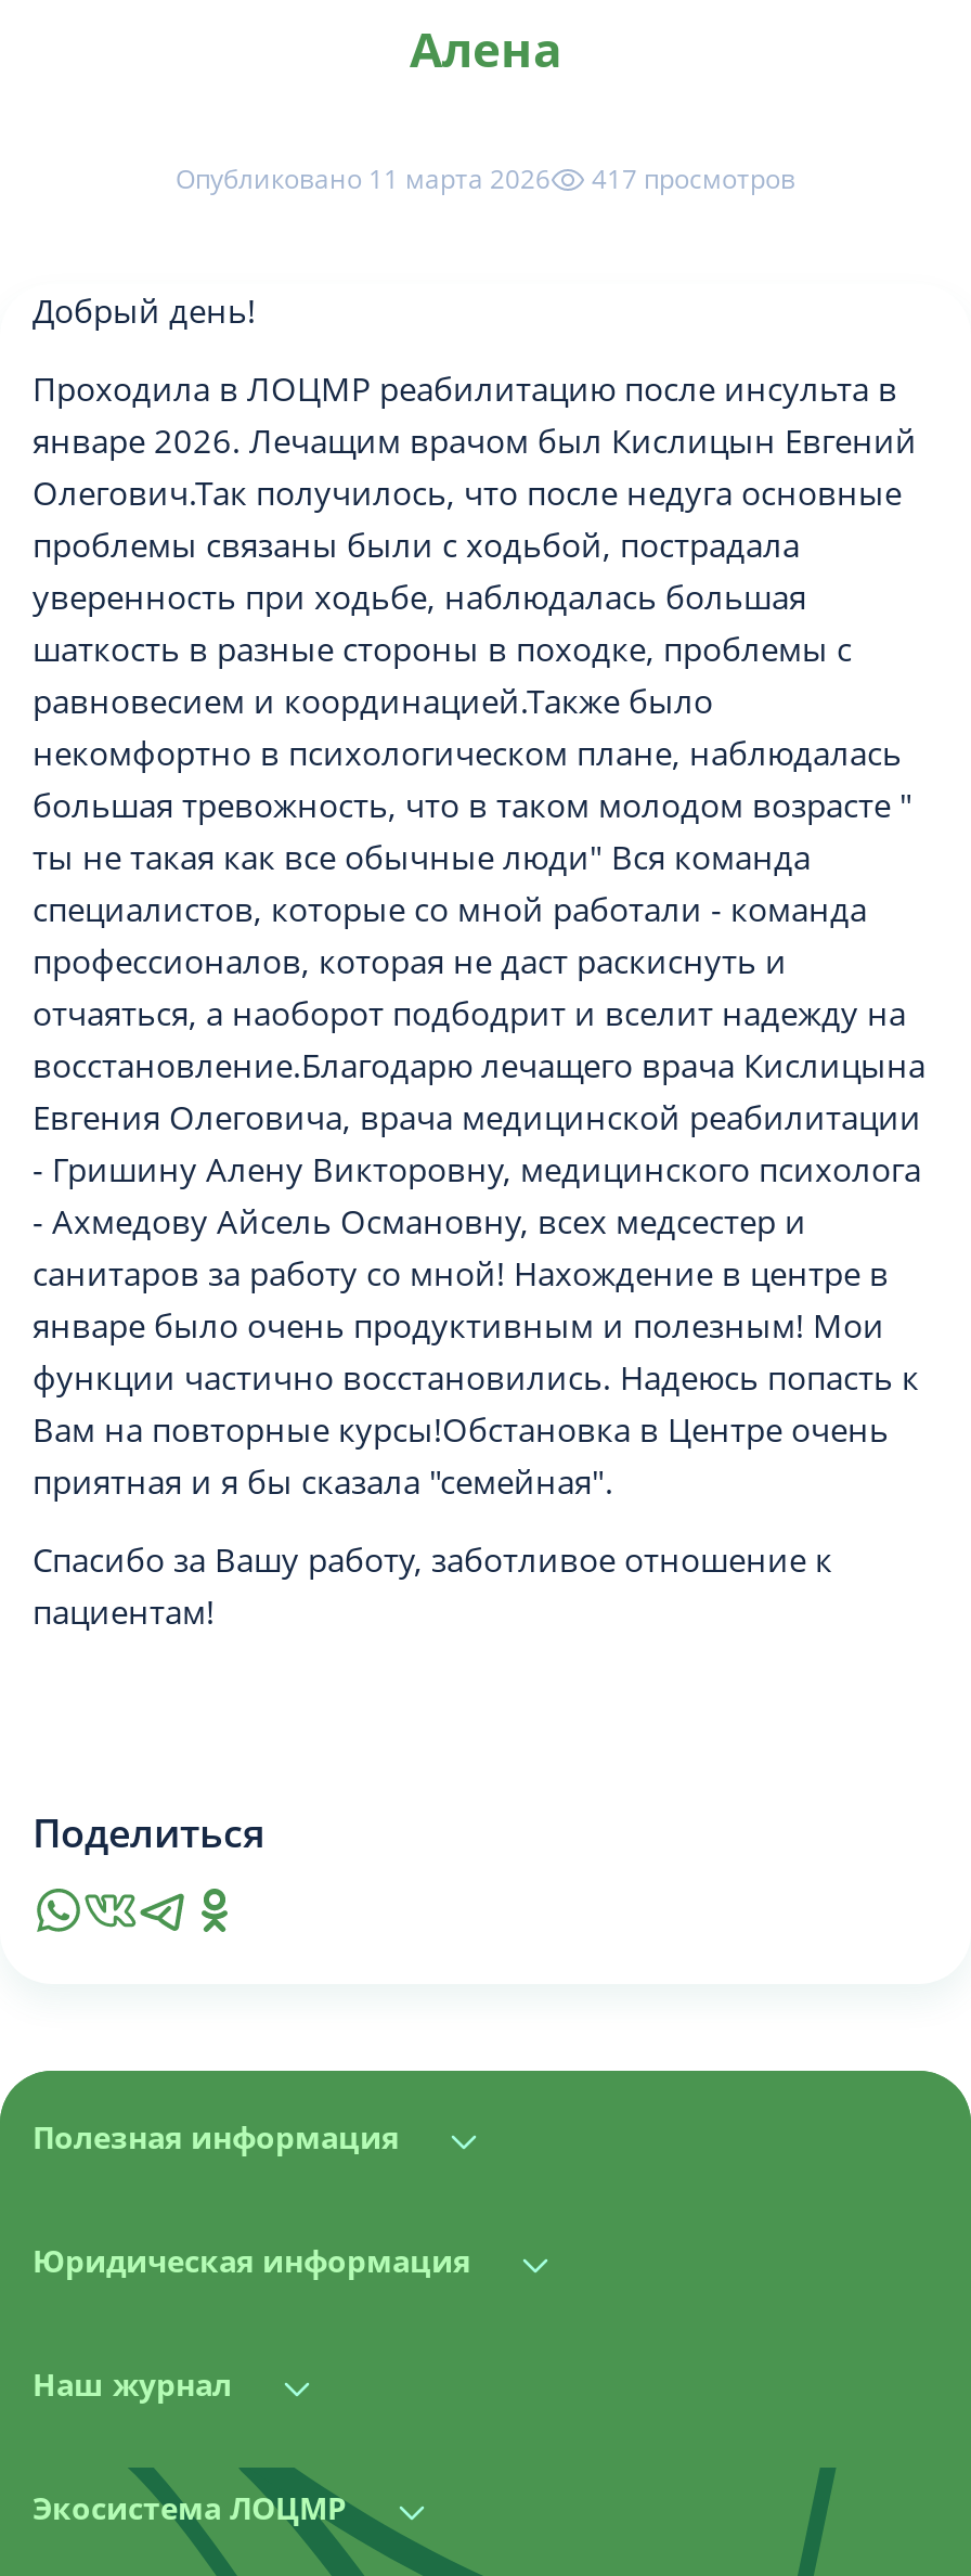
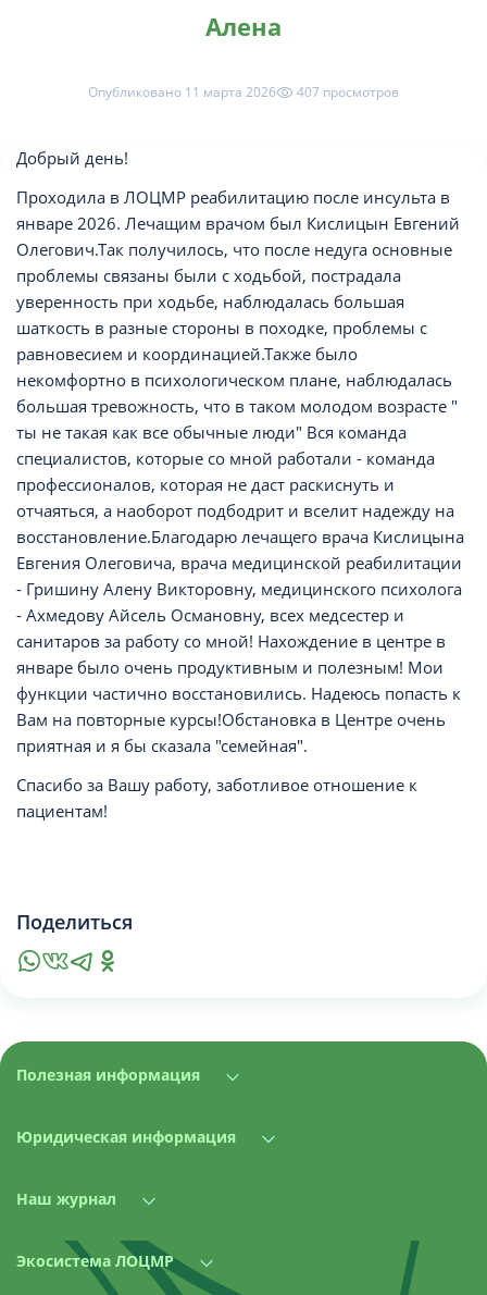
- Опубликовано 11 марта 2026 417 просмотров
+ Опубликовано 11 марта 2026 407 просмотров
